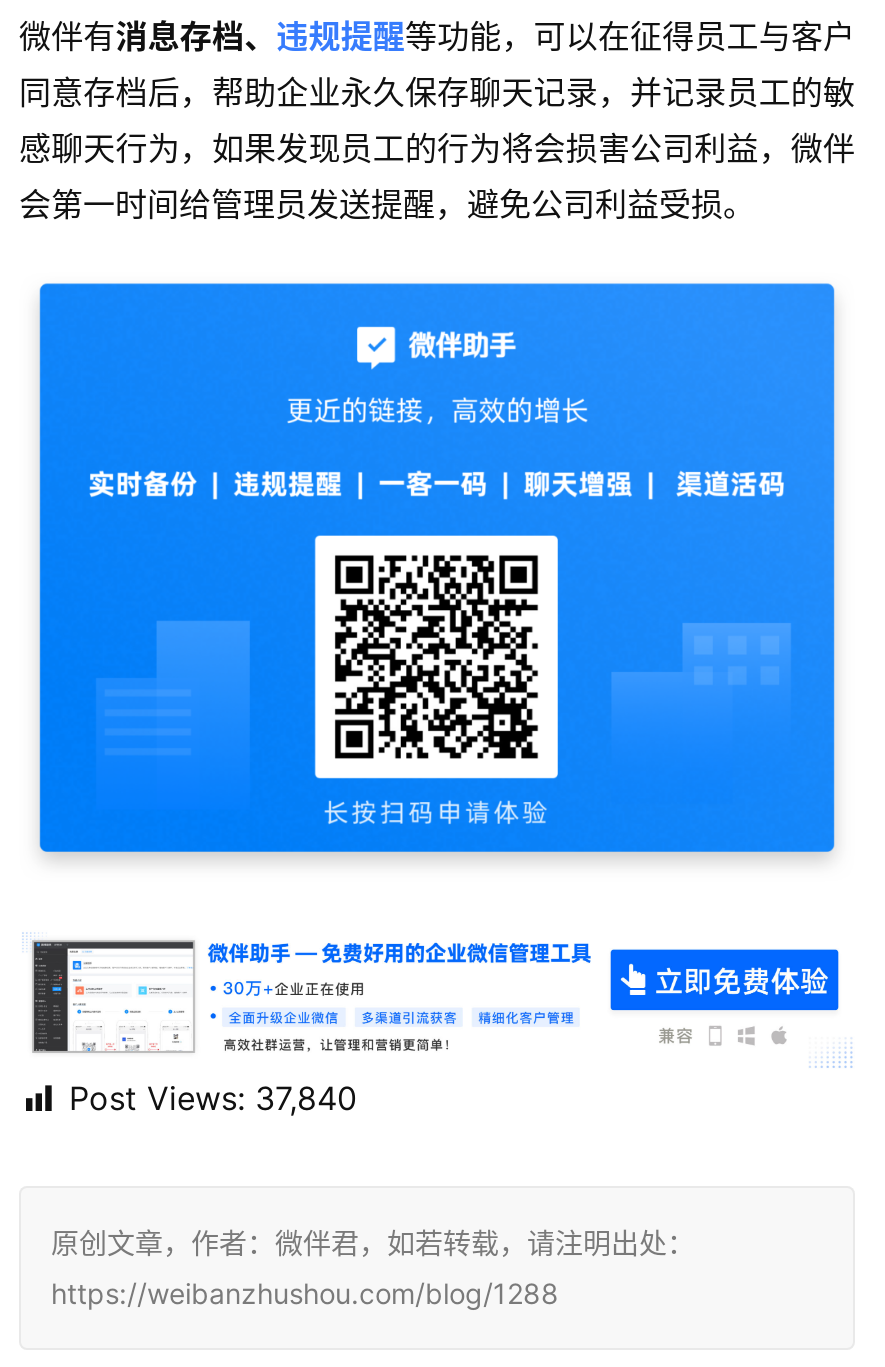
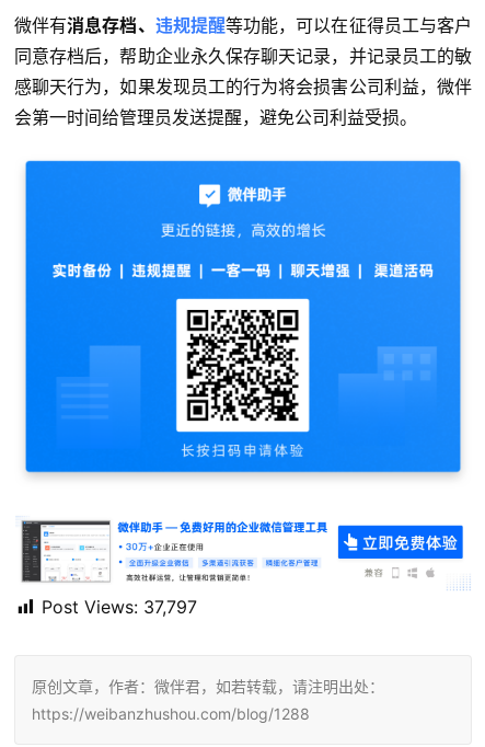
- Post Views: 37,840
+ Post Views: 37,797
